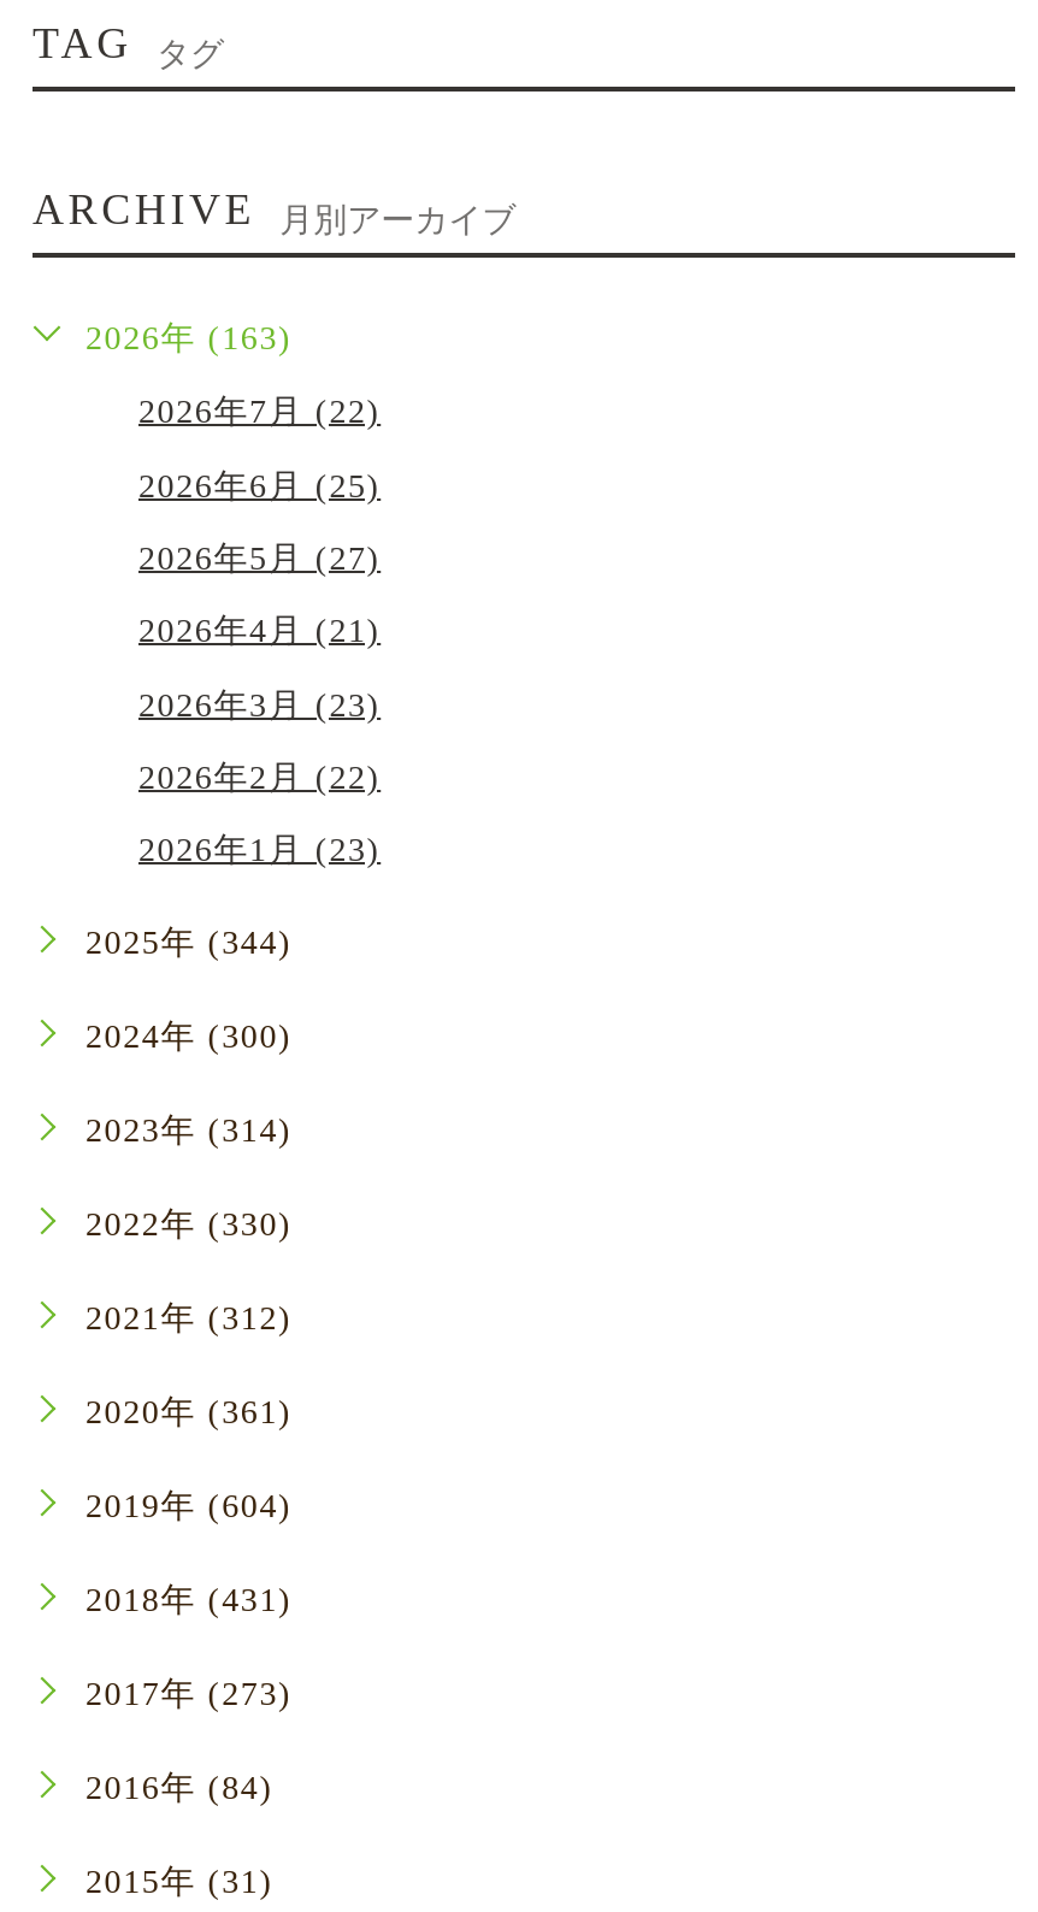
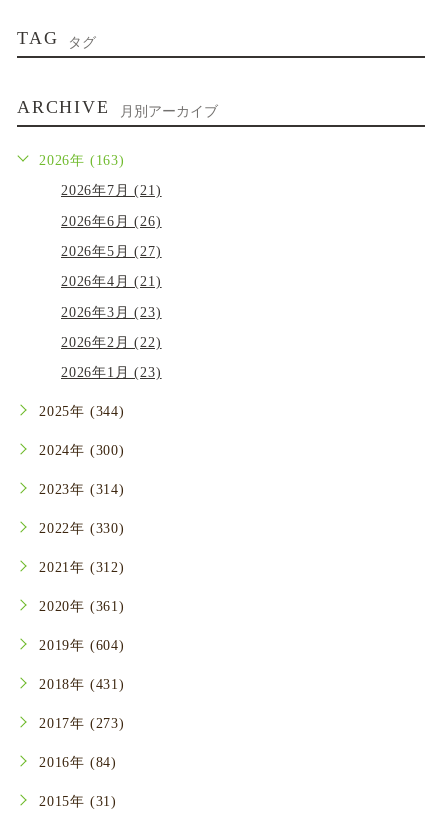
- 2026年7月 (22)
+ 2026年7月 (21)

- 2026年6月 (25)
+ 2026年6月 (26)
